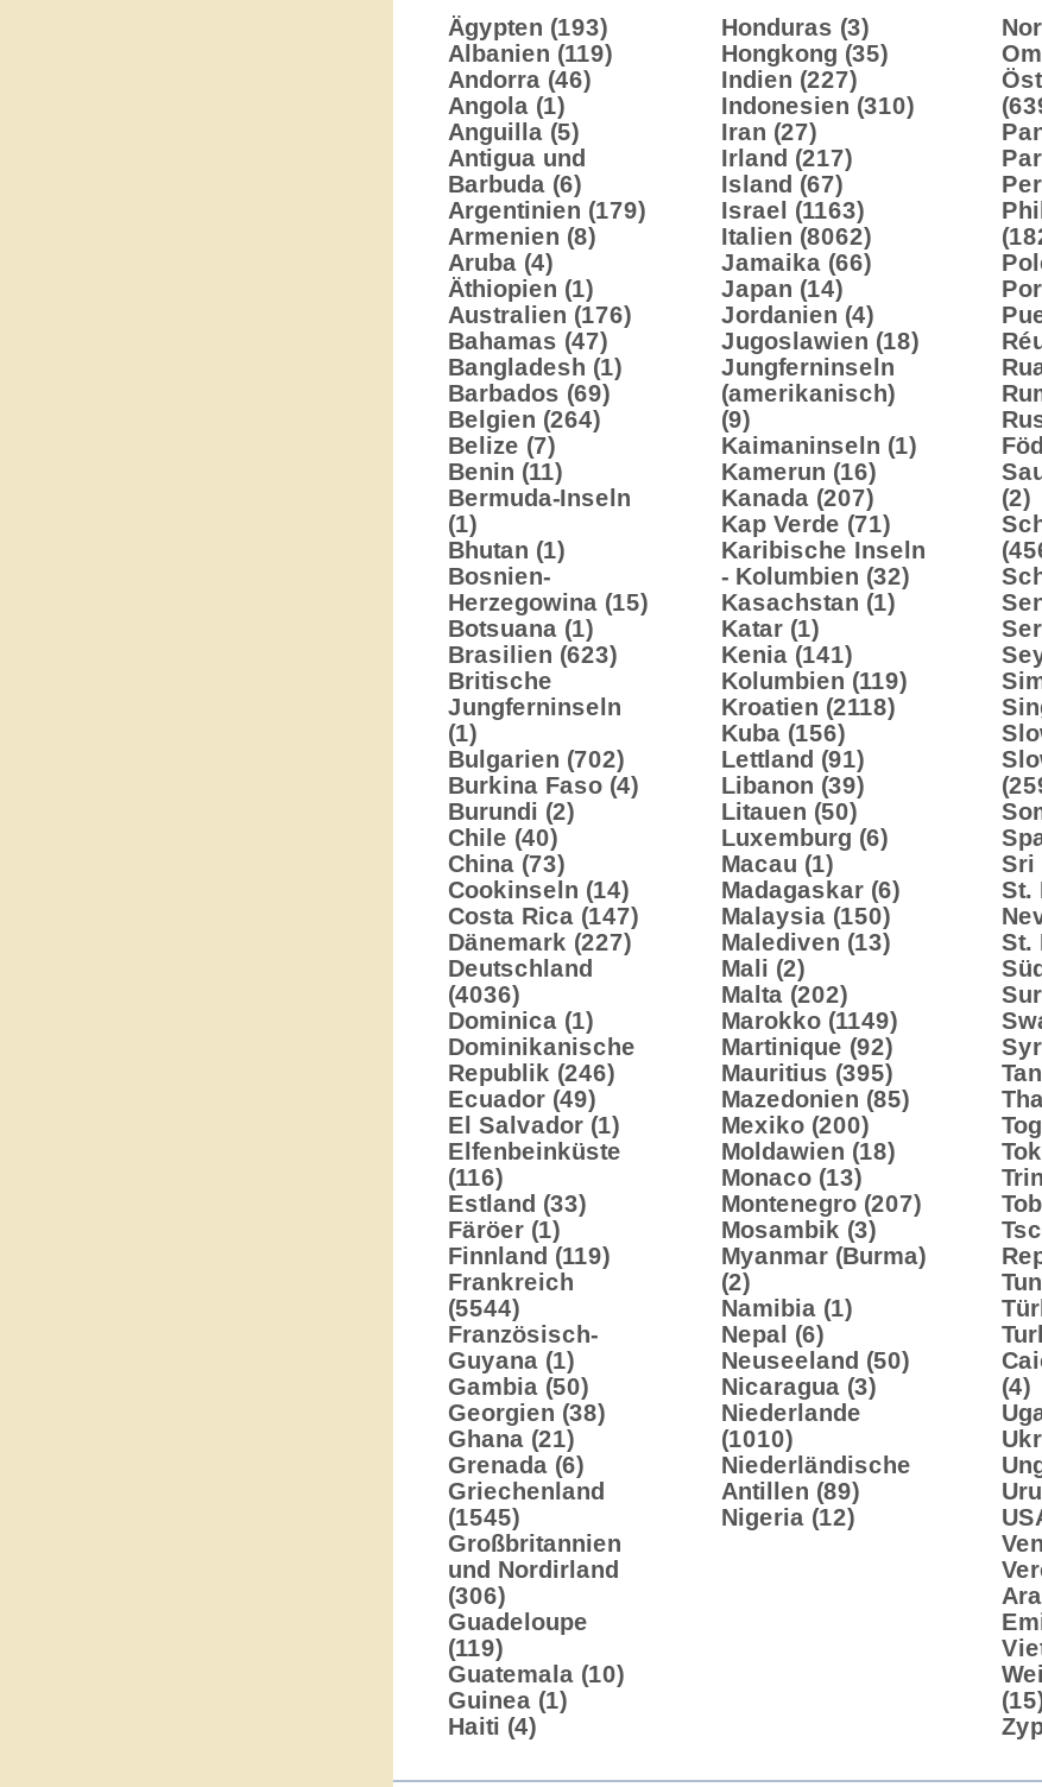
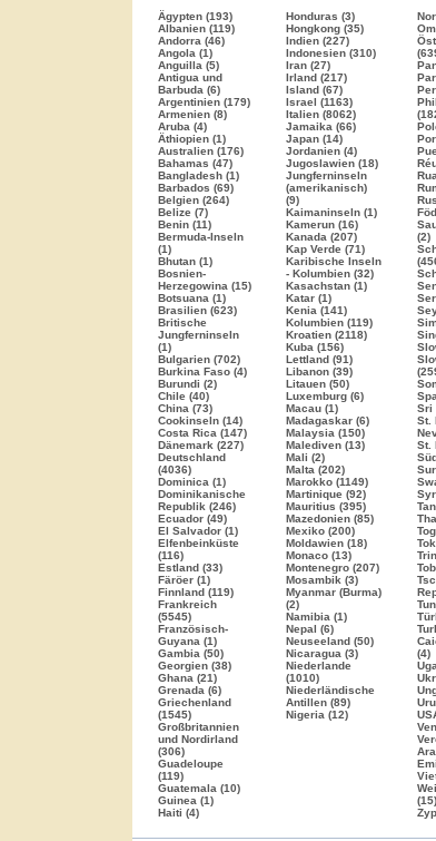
- (5544)
+ (5545)
